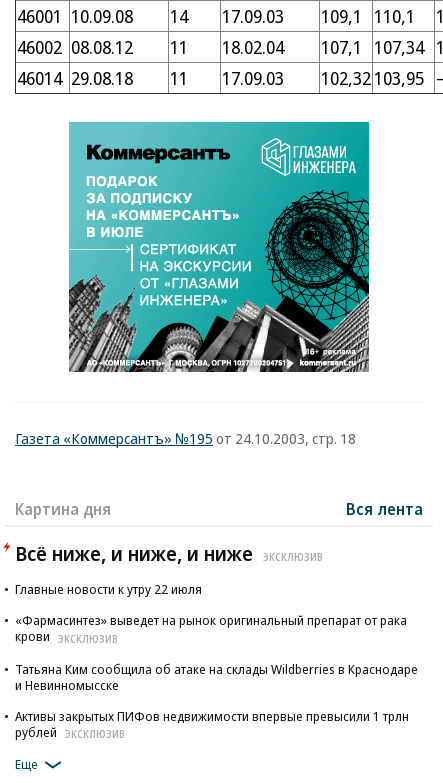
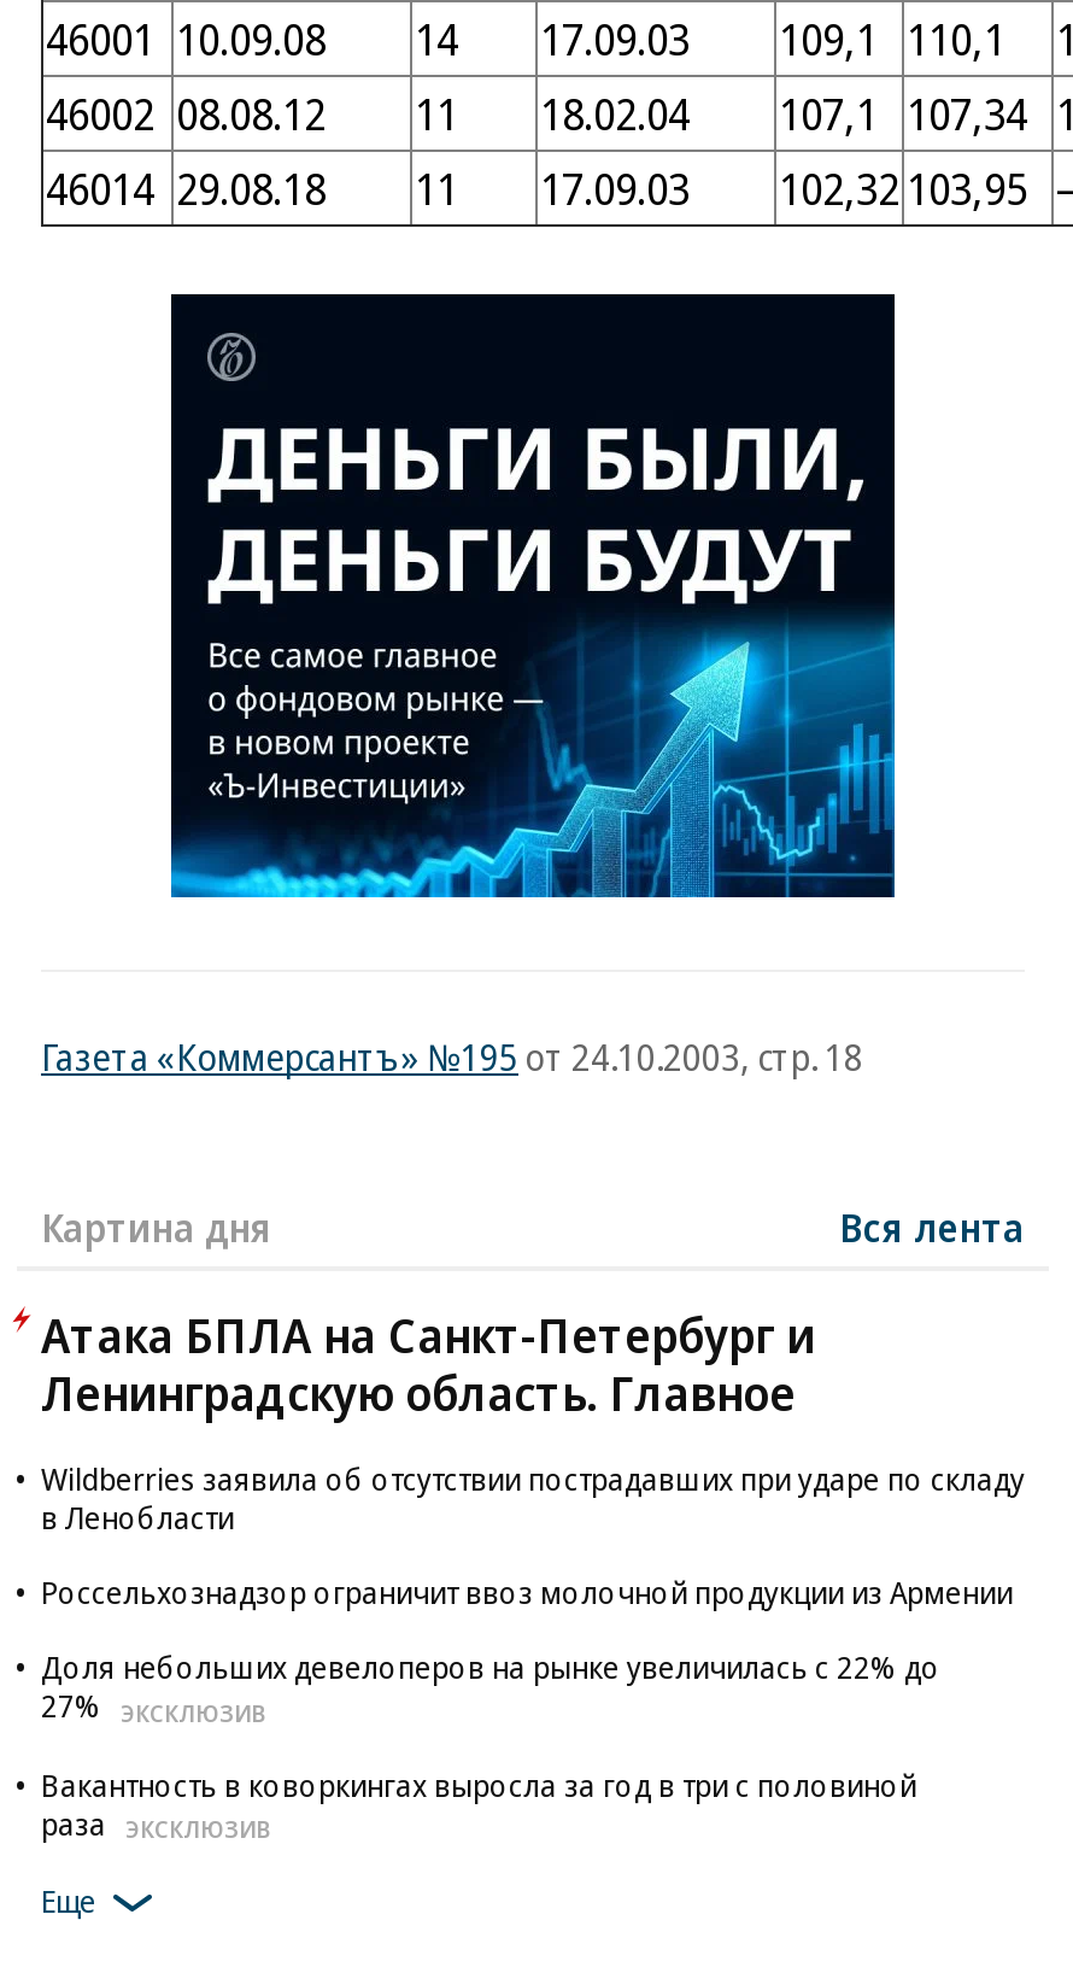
- [image]
+ [image]

- Всё ниже, и ниже, и ниже
- ЭКСКЛЮЗИВ
+ Атака БПЛА на Санкт-Петербург и
+ Ленинградскую область. Главное

- Главные новости к утру 22 июля
+ Wildberries заявила об отсутствии пострадавших при ударе по складу
+ в Ленобласти

- «Фармасинтез» выведет на рынок оригинальный препарат от рака
- крови ЭКСКЛЮЗИВ
+ Россельхознадзор ограничит ввоз молочной продукции из Армении

- Татьяна Ким сообщила об атаке на склады Wildberries в Краснодаре
- и Невинномысске
+ Доля небольших девелоперов на рынке увеличилась с 22% до
+ 27% ЭКСКЛЮЗИВ

- Активы закрытых ПИФов недвижимости впервые превысили 1 трлн
- рублей ЭКСКЛЮЗИВ
+ Вакантность в коворкингах выросла за год в три с половиной
+ раза ЭКСКЛЮЗИВ
